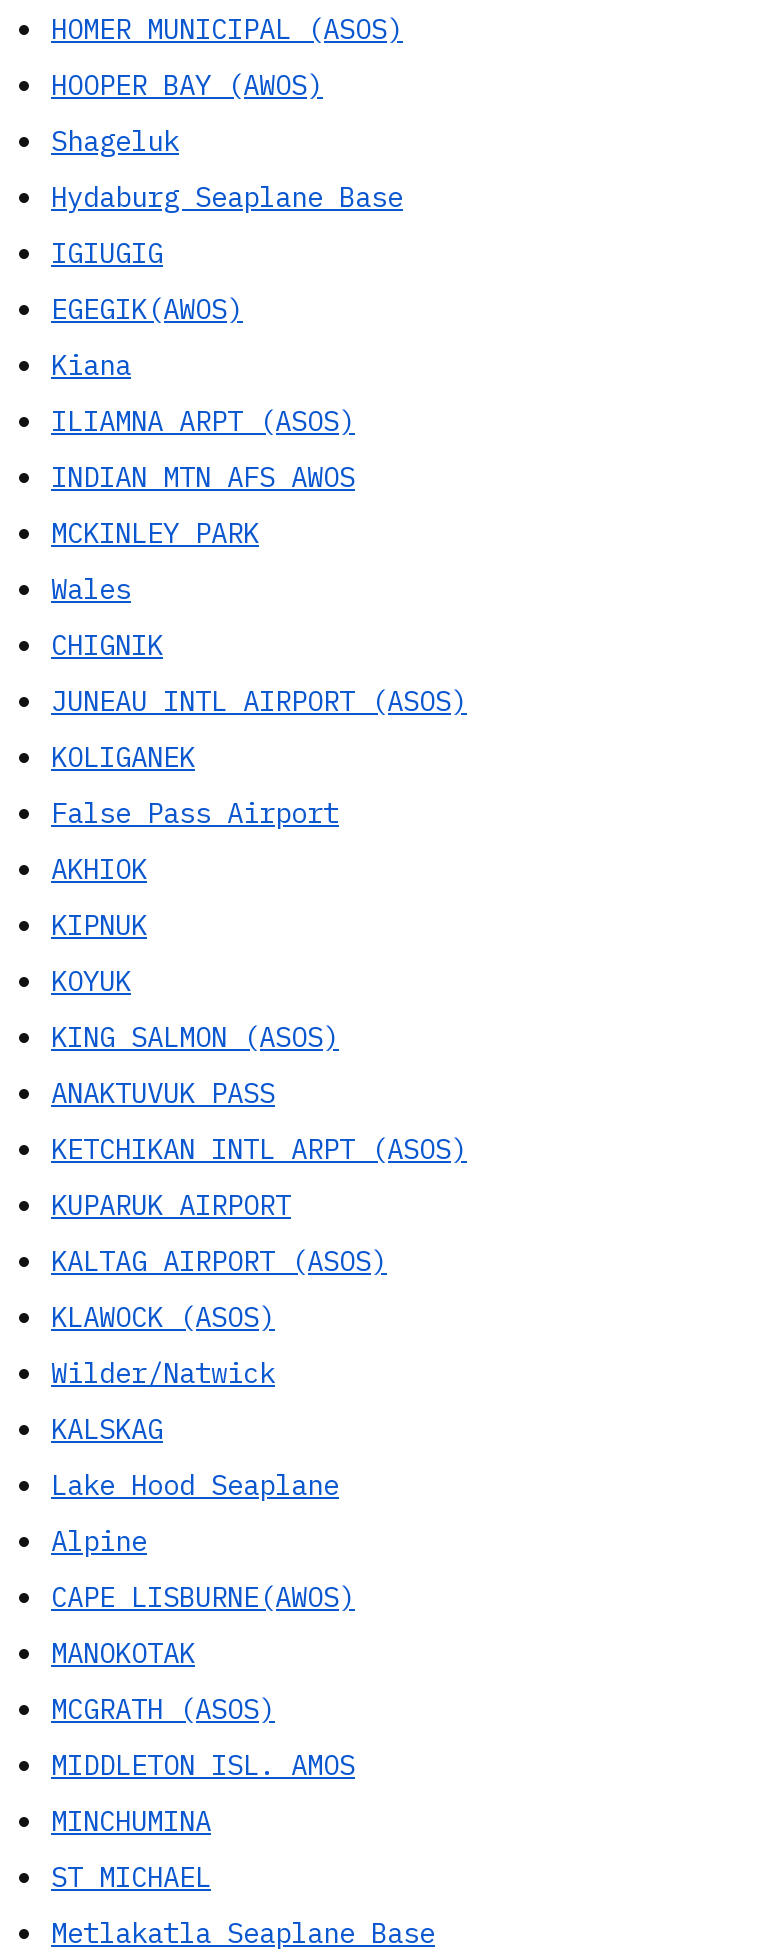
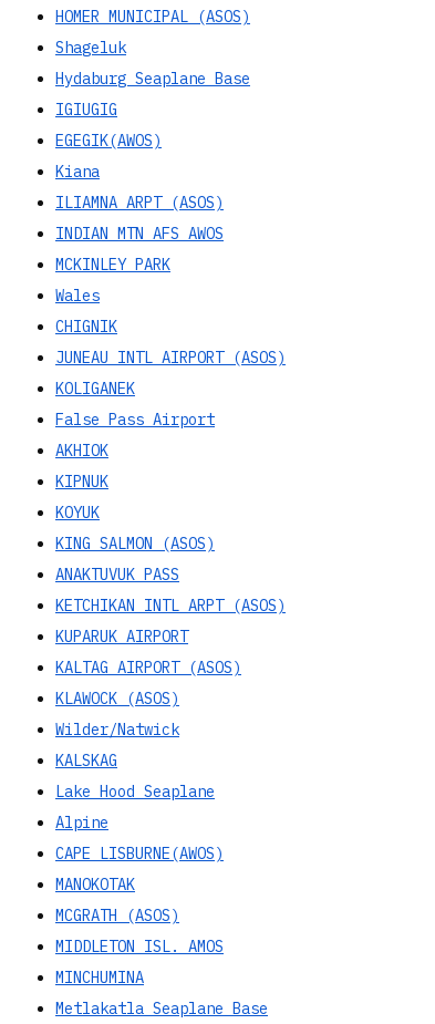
- HOOPER BAY (AWOS)

- ST MICHAEL
